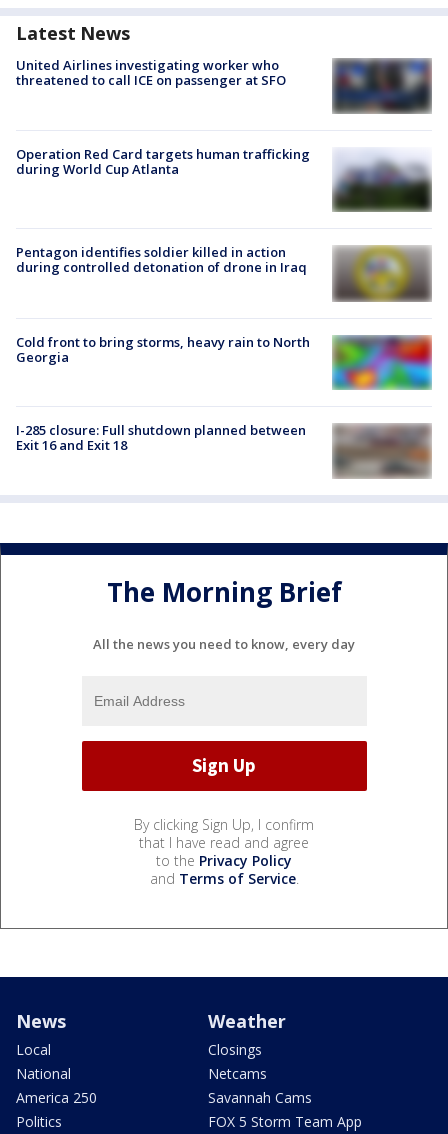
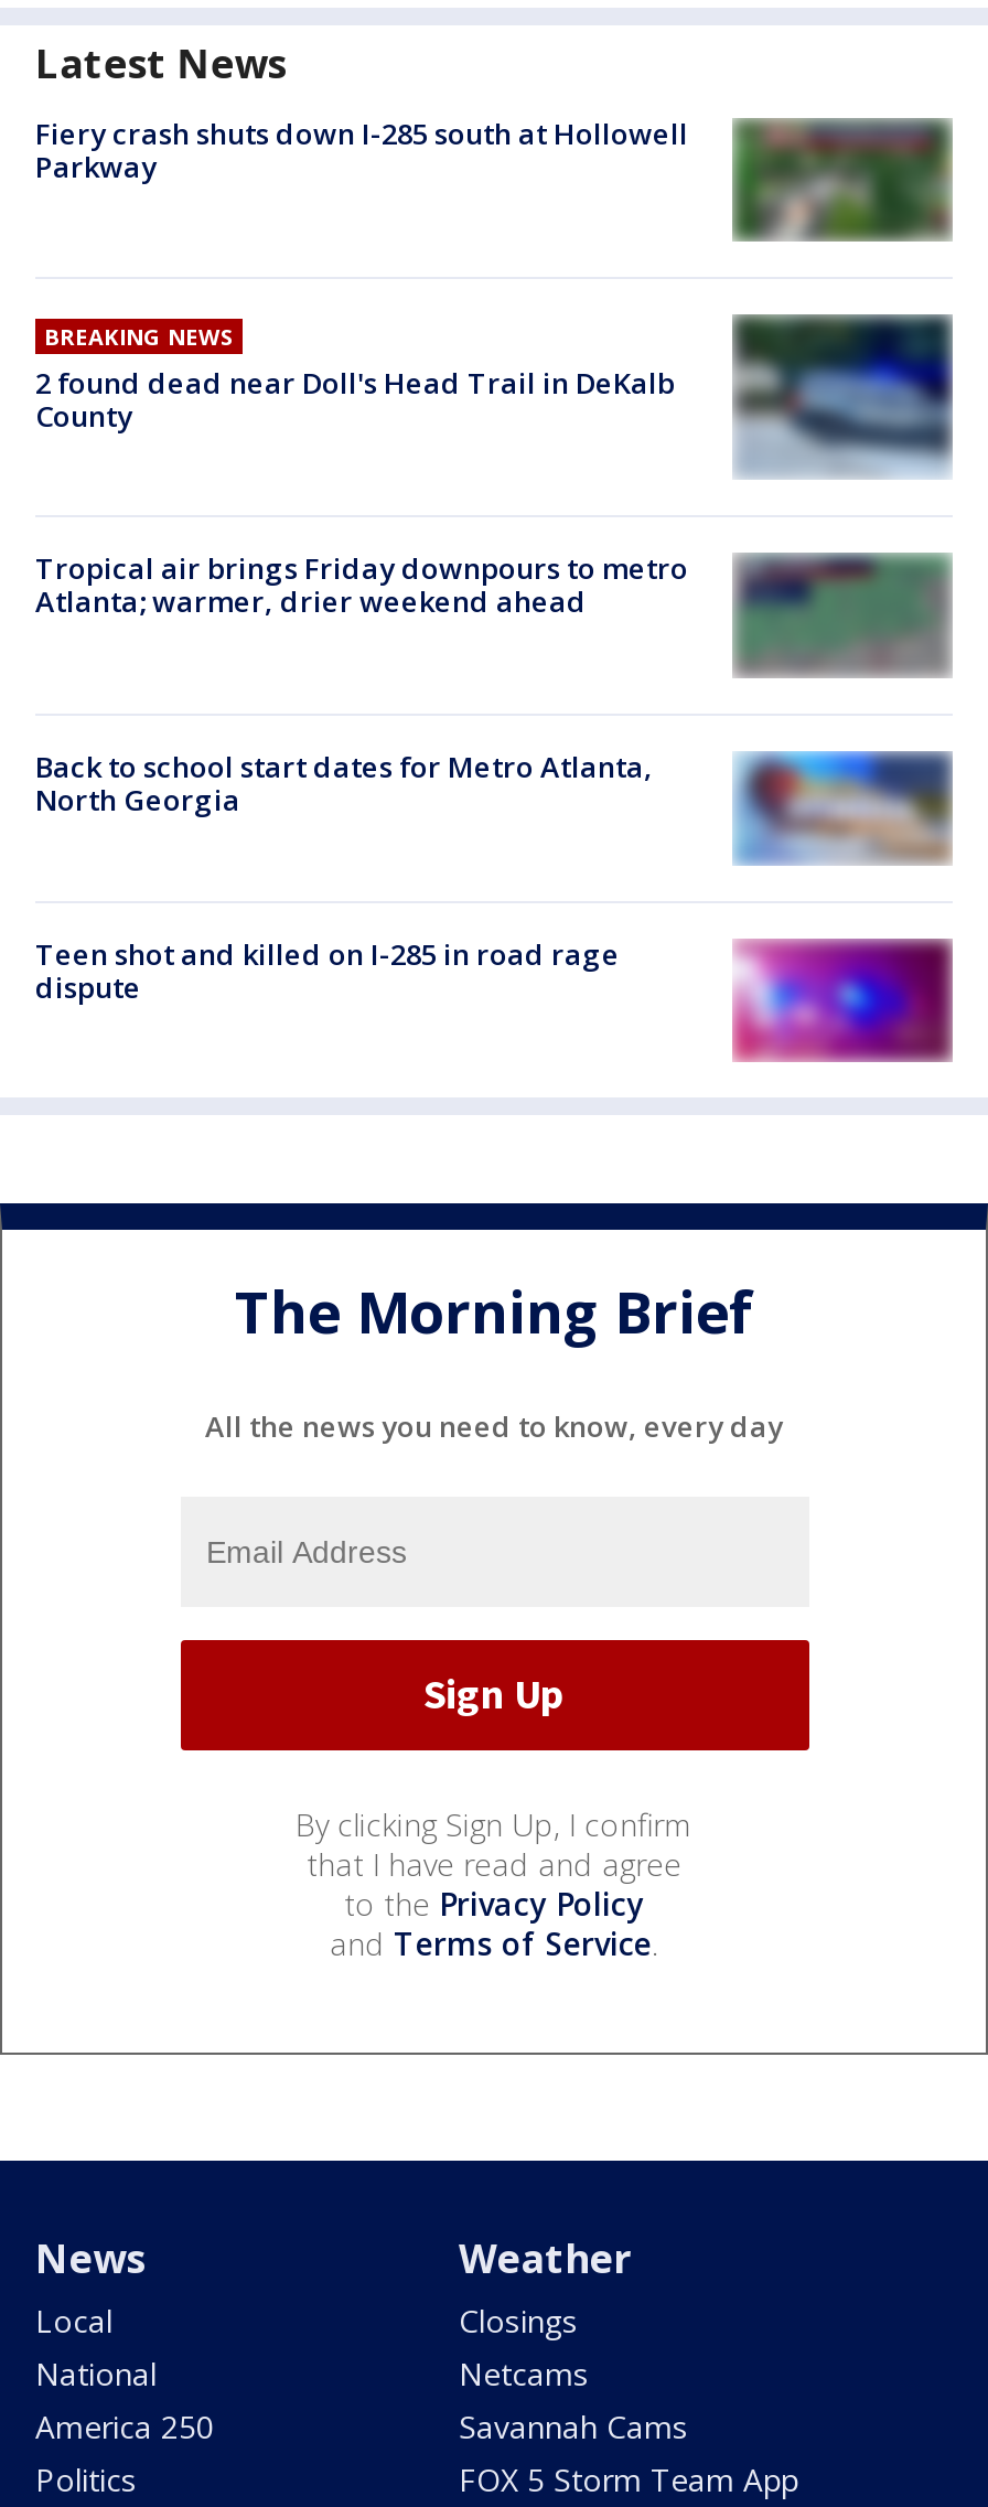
- United Airlines investigating worker who
- threatened to call ICE on passenger at SFO
+ Fiery crash shuts down I-285 south at Hollowell
+ Parkway

- [image]
+ [image]

- [image]
- Operation Red Card targets human trafficking
- during World Cup Atlanta
+ [image]
+ BREAKING NEWS
+ 2 found dead near Doll's Head Trail in DeKalb
+ County

- [image]
- Pentagon identifies soldier killed in action
- during controlled detonation of drone in Iraq
+ [image]
+ Tropical air brings Friday downpours to metro
+ Atlanta; warmer, drier weekend ahead

- [image]
- Cold front to bring storms, heavy rain to North
- Georgia
+ [image]
+ Back to school start dates for Metro Atlanta,
+ North Georgia

- I-285 closure: Full shutdown planned between
- Exit 16 and Exit 18
+ Teen shot and killed on I-285 in road rage
+ dispute

- [image]
+ [image]
